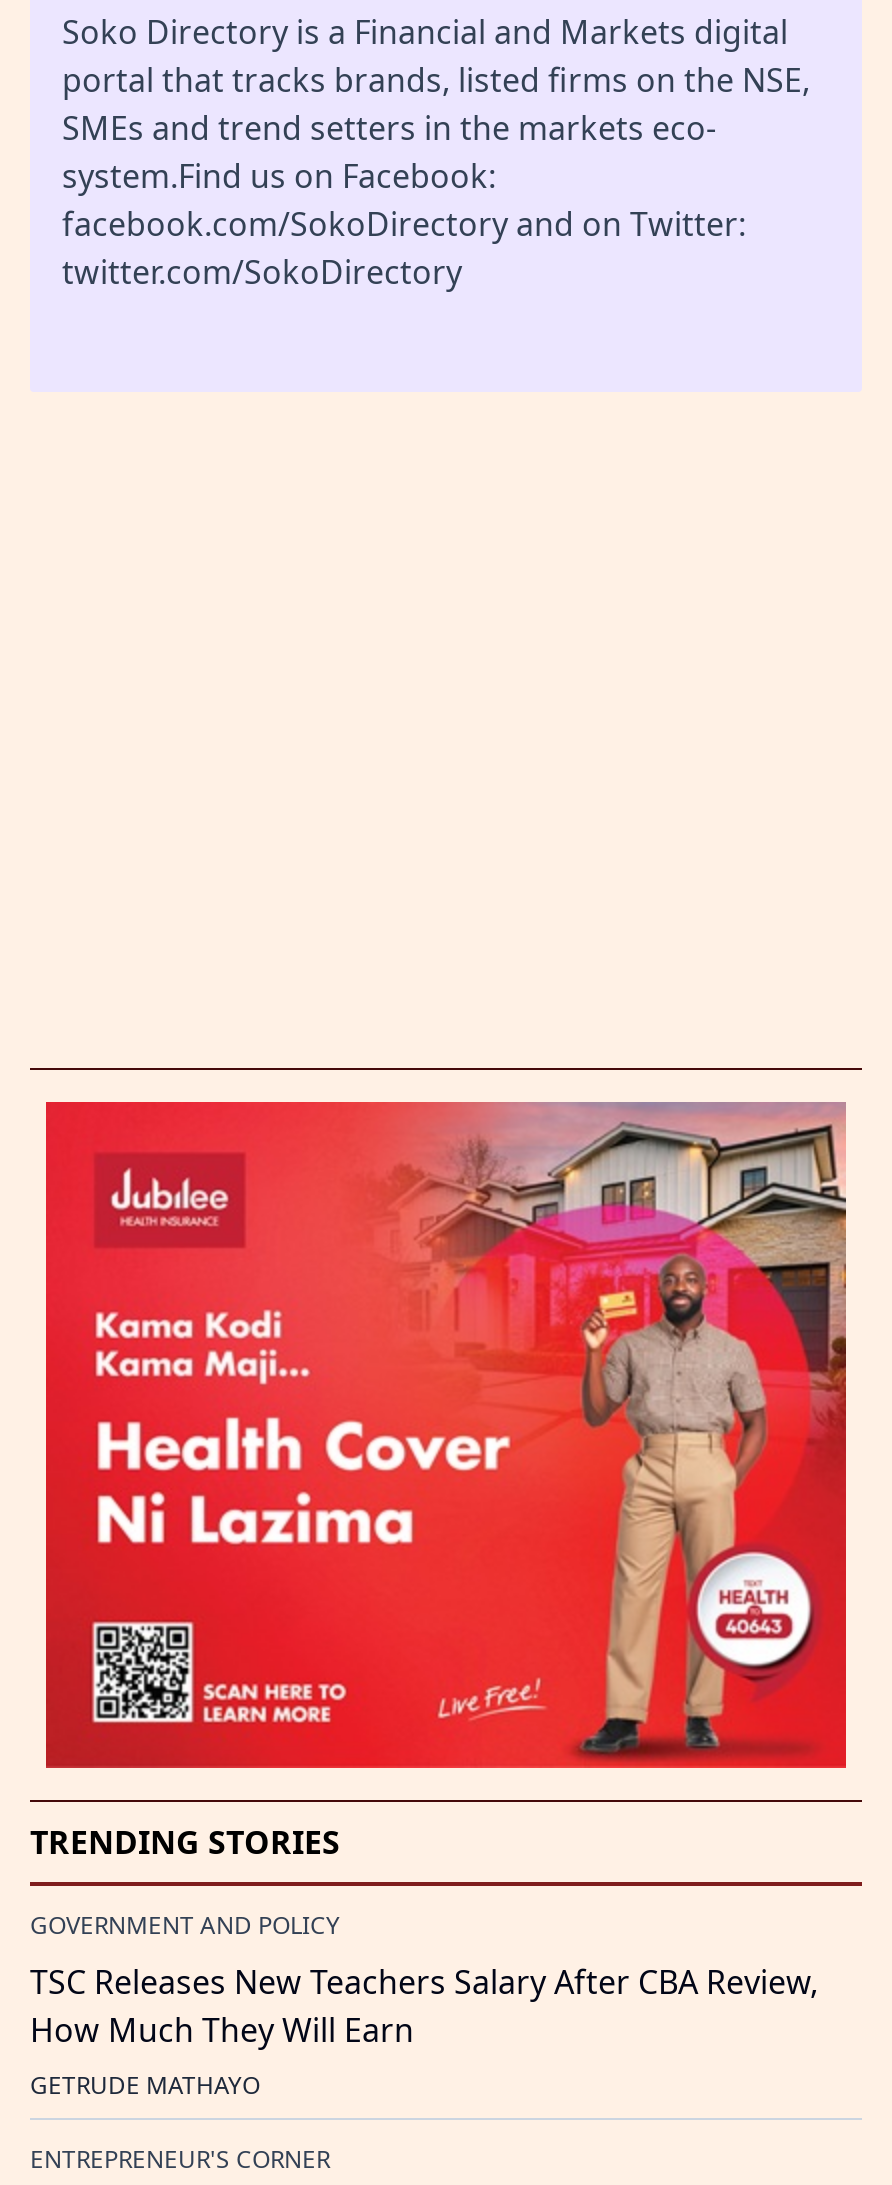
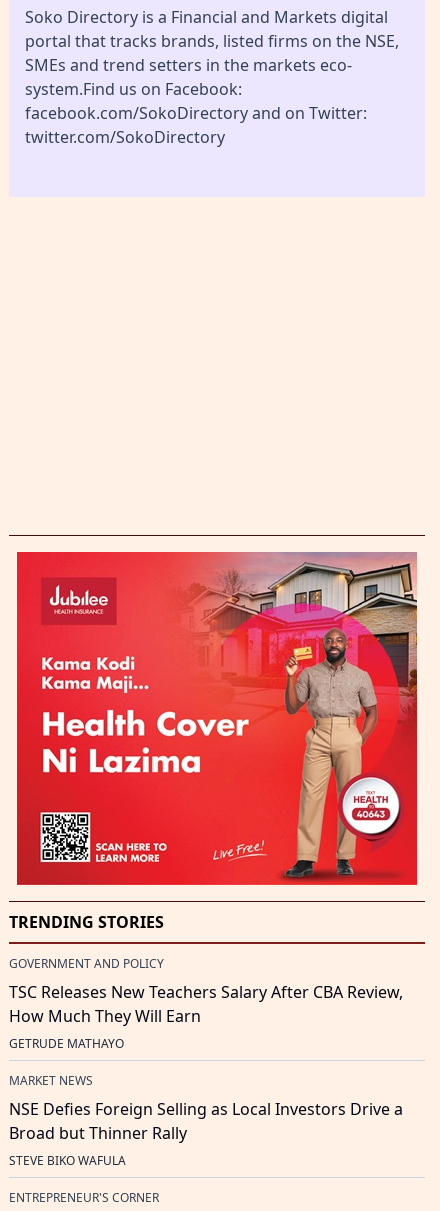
+ MARKET NEWS
+ NSE Defies Foreign Selling as Local Investors Drive a
+ Broad but Thinner Rally
+ STEVE BIKO WAFULA
